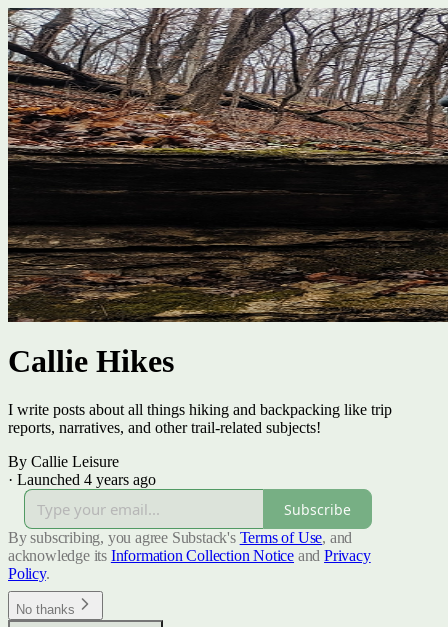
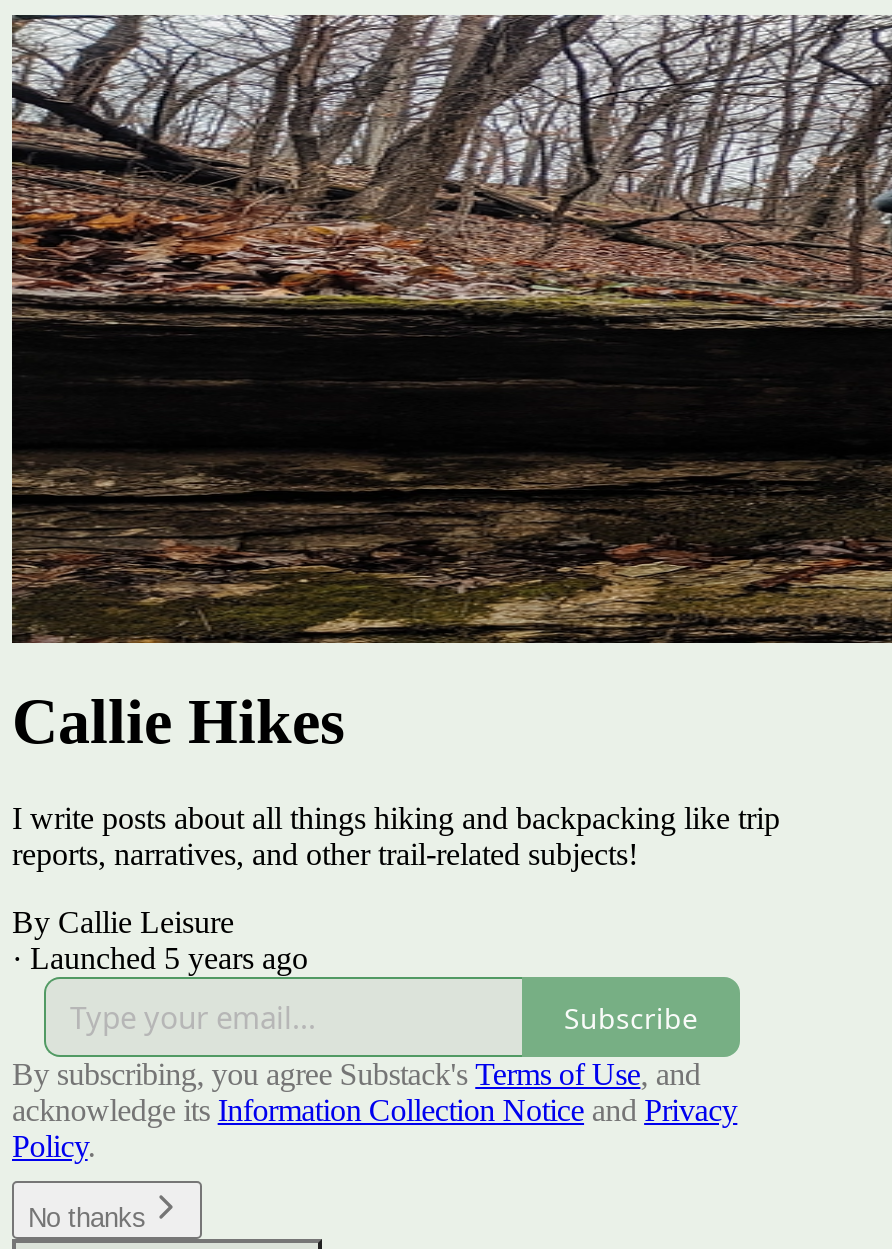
- · Launched 4 years ago
+ · Launched 5 years ago
